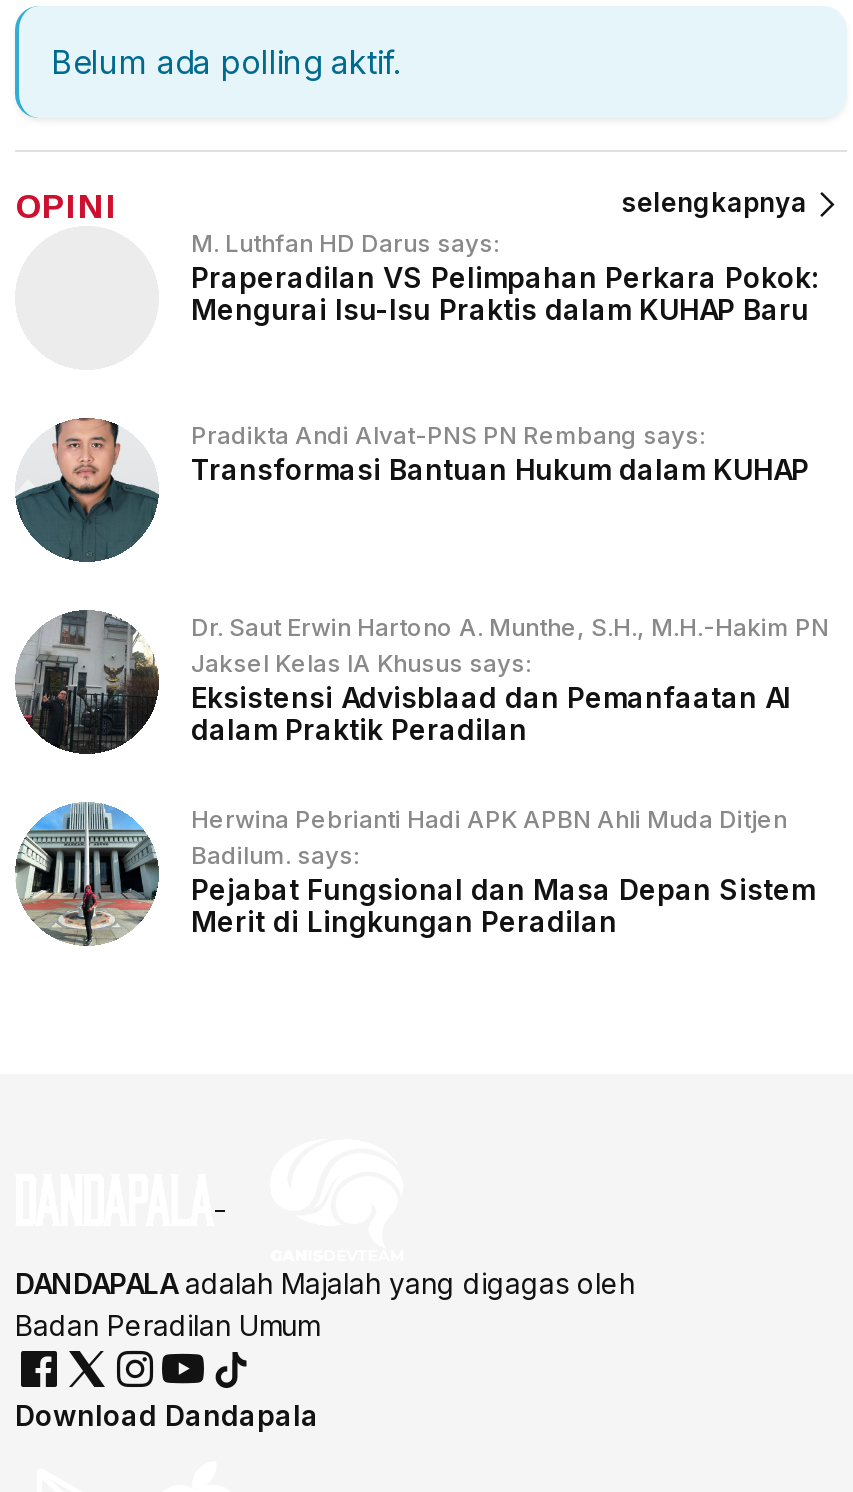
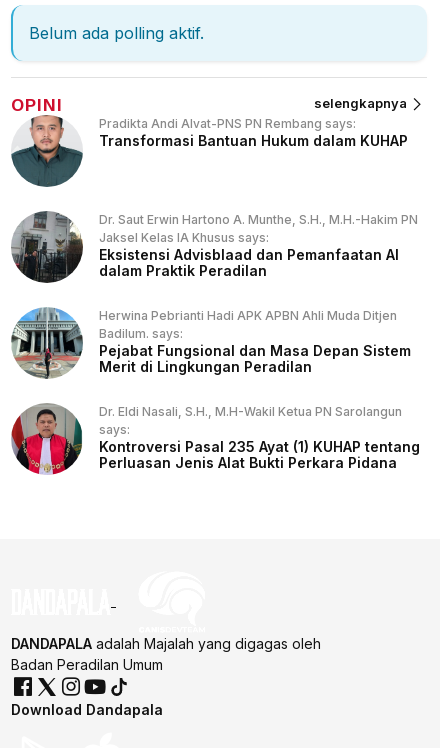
- M. Luthfan HD Darus says:
- Praperadilan VS Pelimpahan Perkara Pokok:
- Mengurai Isu-Isu Praktis dalam KUHAP Baru

moved up: [image] | Pradikta Andi Alvat-PNS PN Rembang says: | Transformasi Bantuan Hukum dalam KUHAP | ... | Pejabat Fungsional dan Masa Depan Sistem | Merit di Lingkungan Peradilan

+ [image]
+ Dr. Eldi Nasali, S.H., M.H-Wakil Ketua PN Sarolangun
+ says:
+ Kontroversi Pasal 235 Ayat (1) KUHAP tentang
+ Perluasan Jenis Alat Bukti Perkara Pidana
